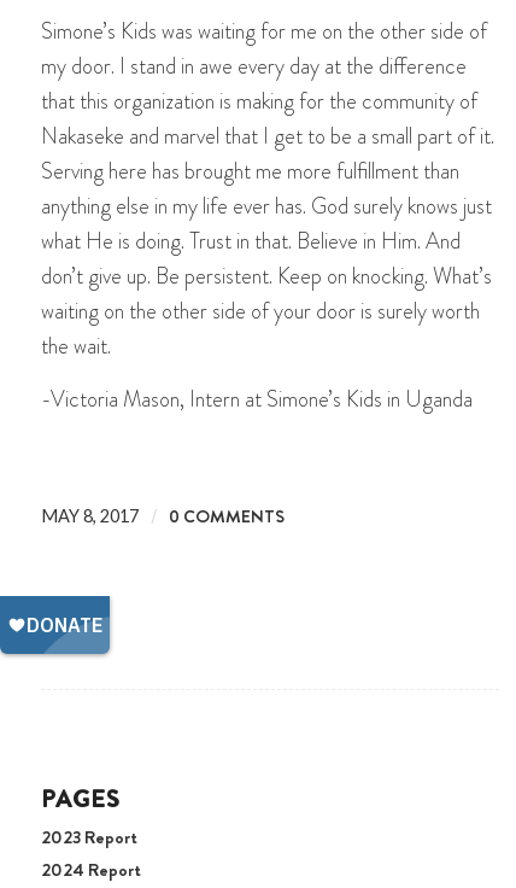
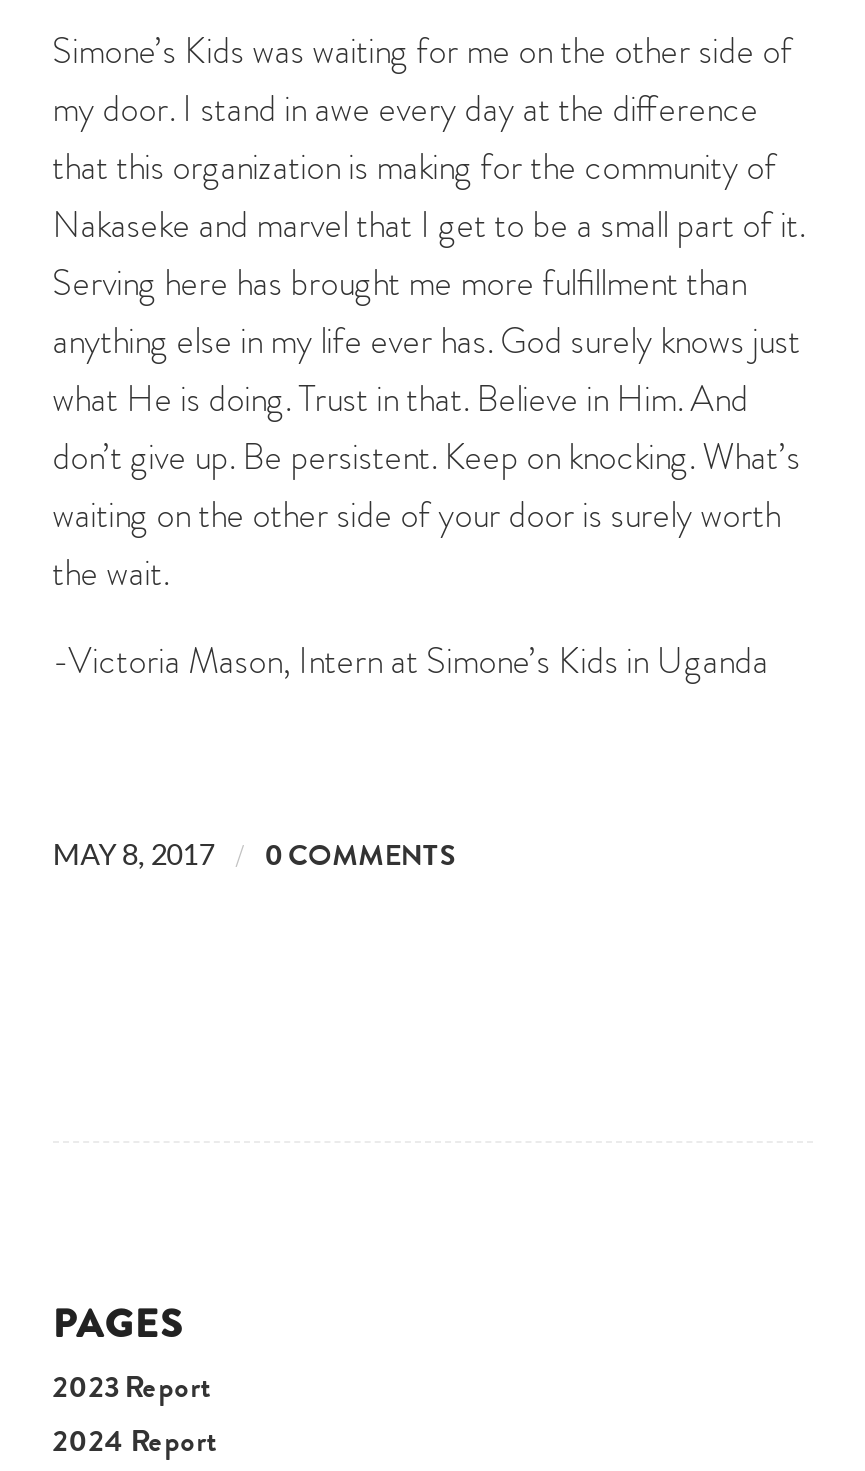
- [image]
